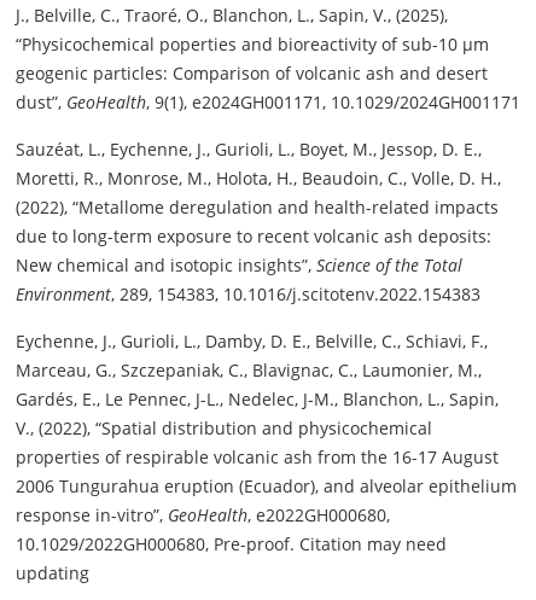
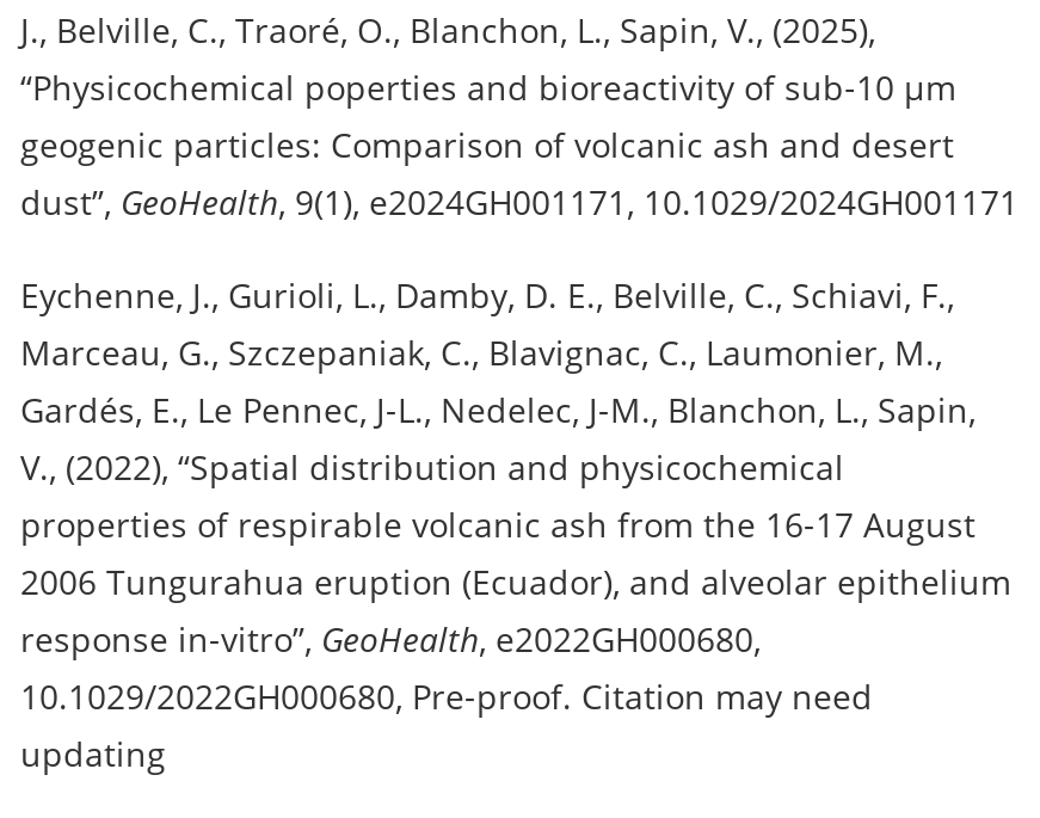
- Sauzéat, L., Eychenne, J., Gurioli, L., Boyet, M., Jessop, D. E.,
- Moretti, R., Monrose, M., Holota, H., Beaudoin, C., Volle, D. H.,
- (2022), Metallome deregulation and health-related impacts
- due to long-term exposure to recent volcanic ash deposits:
- New chemical and isotopic insights , Science of the Total
- Environment, 289, 154383, 10.1016/j.scitotenv.2022.154383
